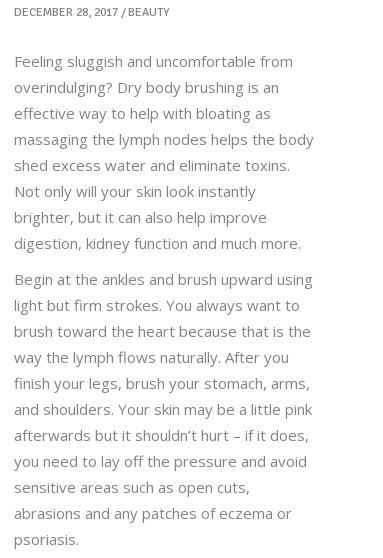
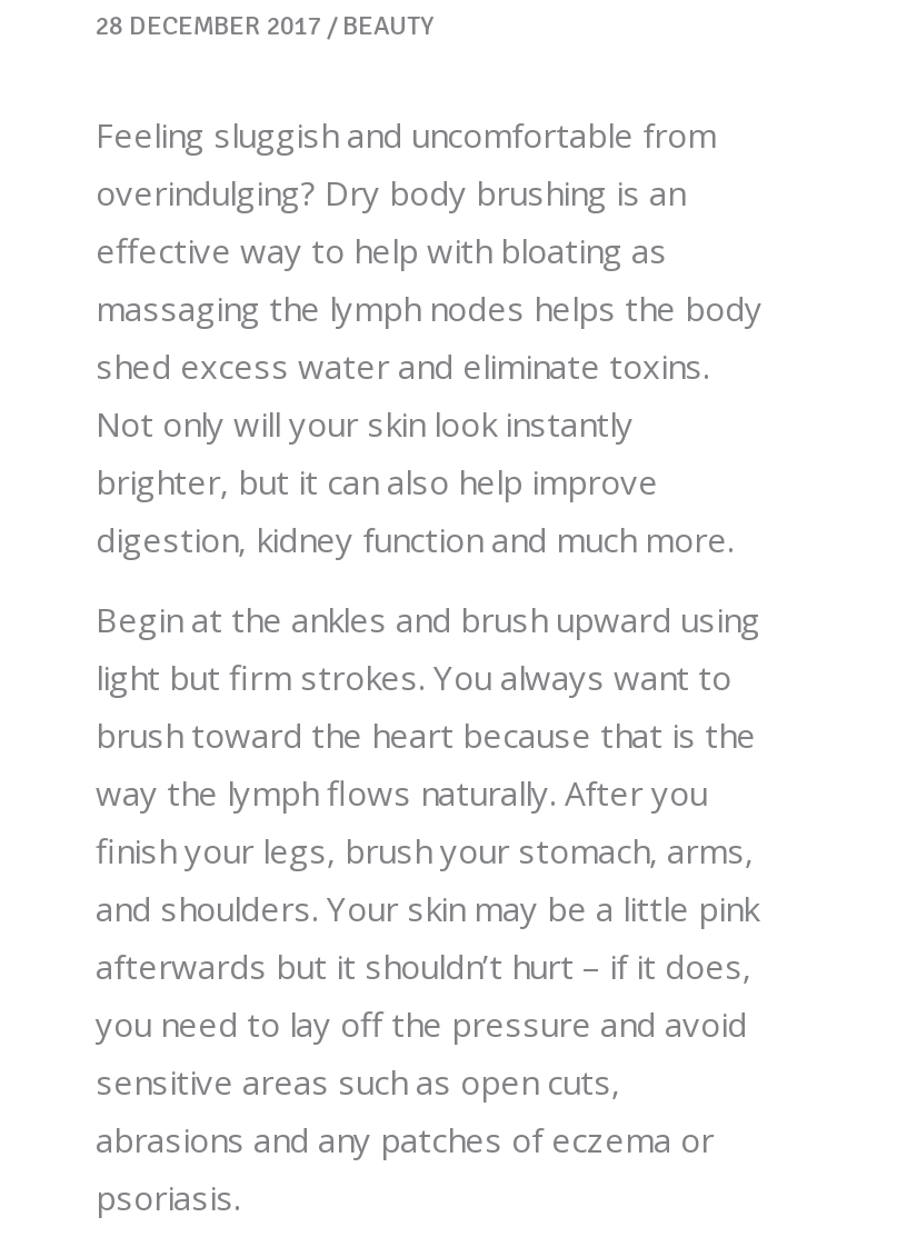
- DECEMBER 28, 2017 BEAUTY
+ 28 DECEMBER 2017 BEAUTY
